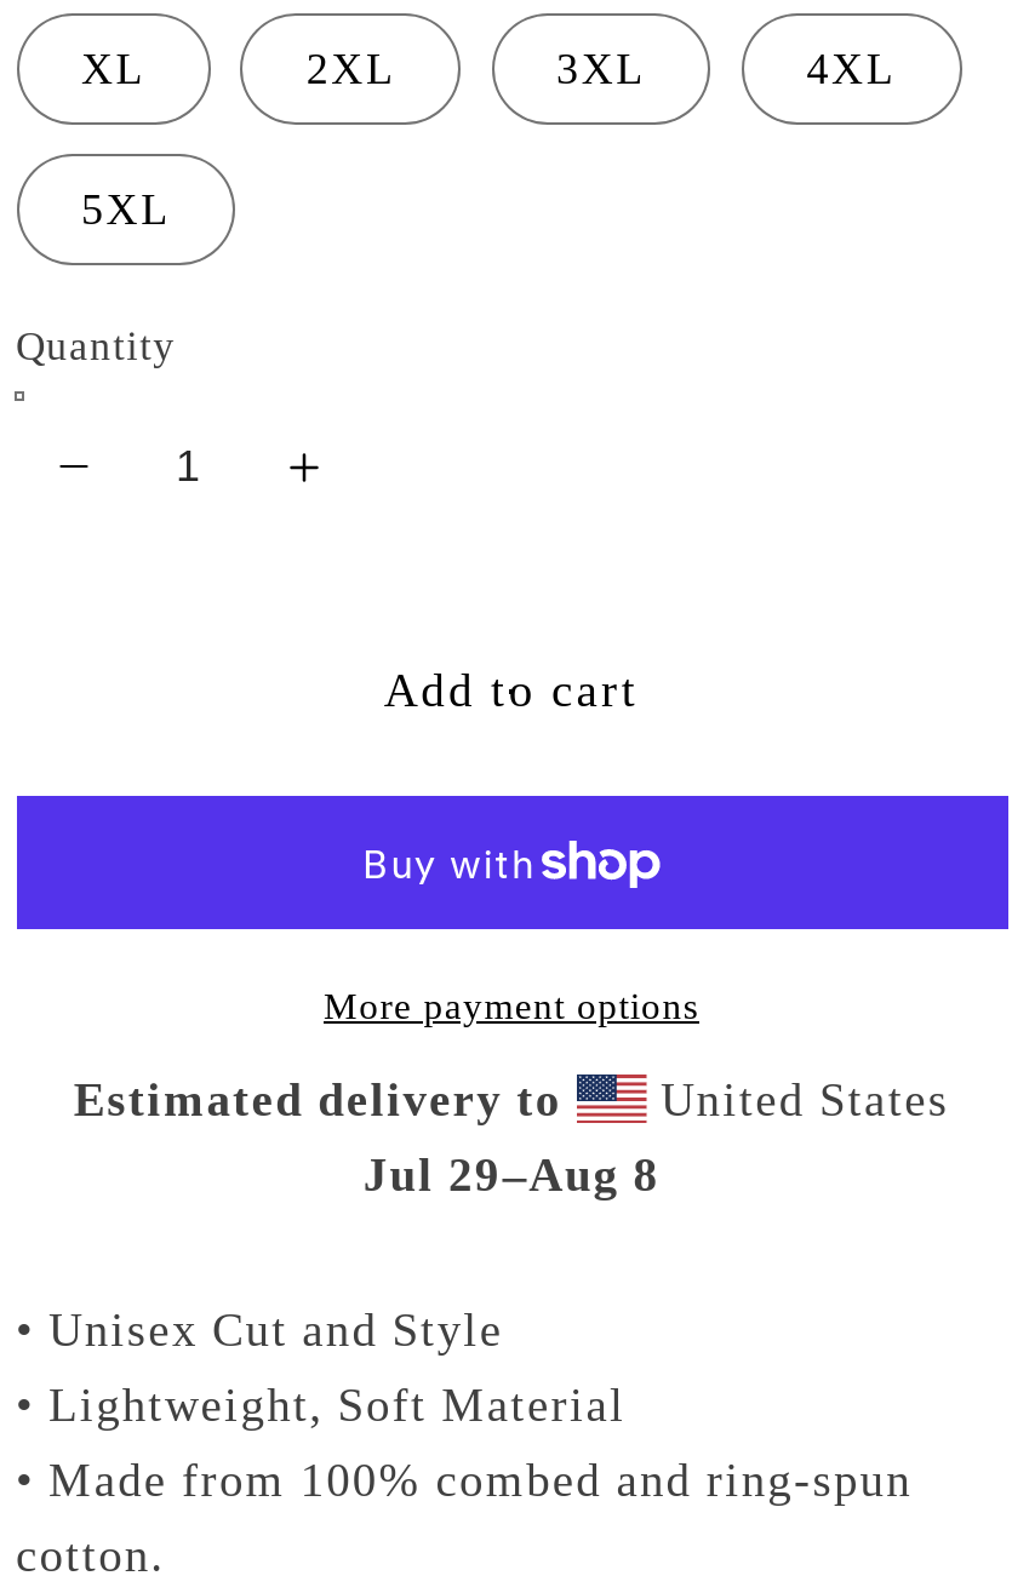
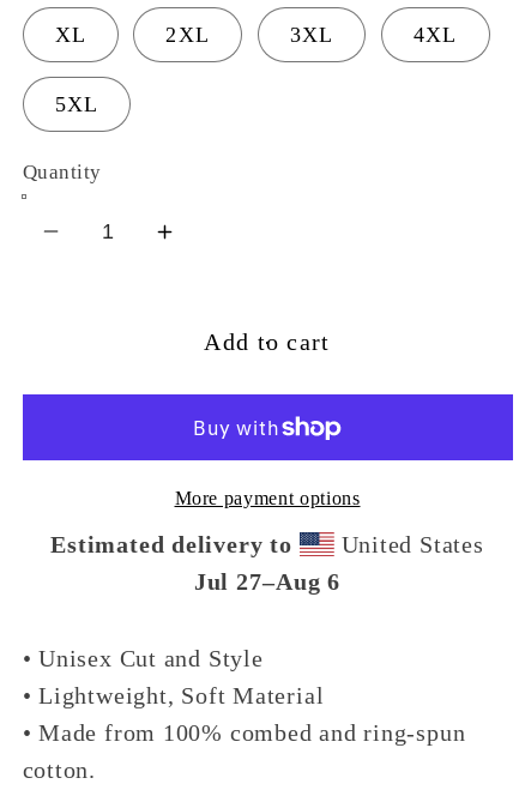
- Jul 29–Aug 8
+ Jul 27–Aug 6
